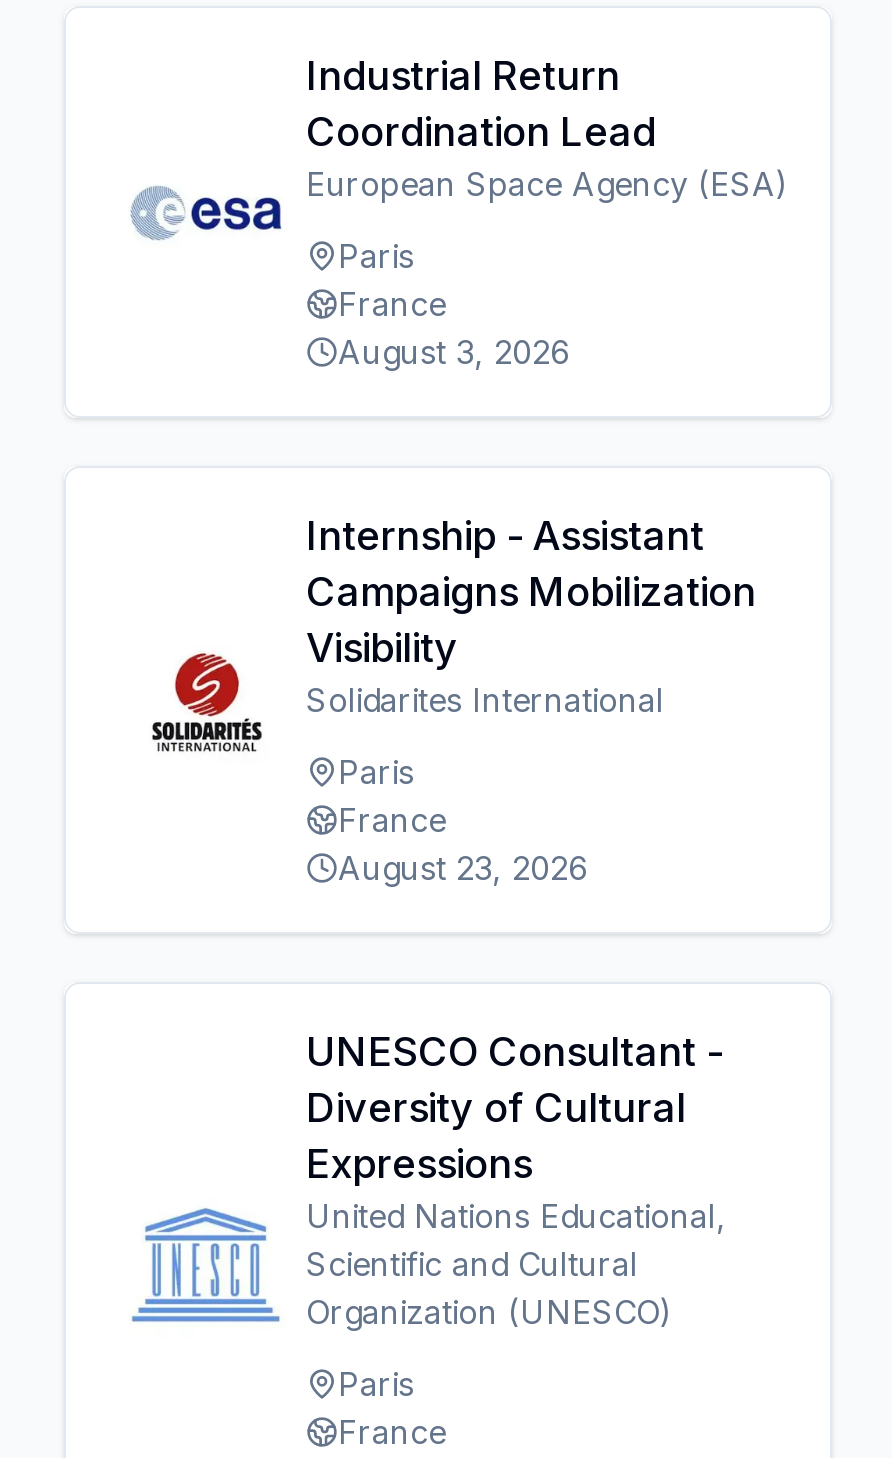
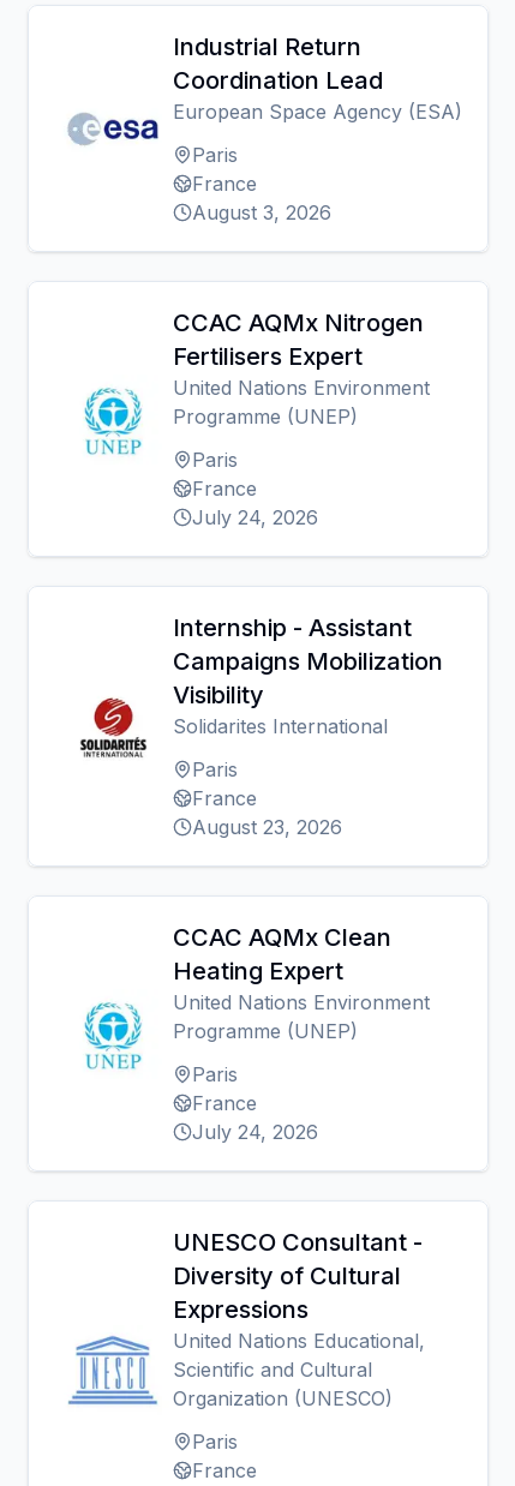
+ [image]
+ CCAC AQMx Nitrogen
+ Fertilisers Expert
+ United Nations Environment
+ Programme (UNEP)
+ Paris
+ France
+ July 24, 2026

+ [image]
+ CCAC AQMx Clean
+ Heating Expert
+ United Nations Environment
+ Programme (UNEP)
+ Paris
+ France
+ July 24, 2026
